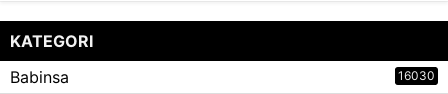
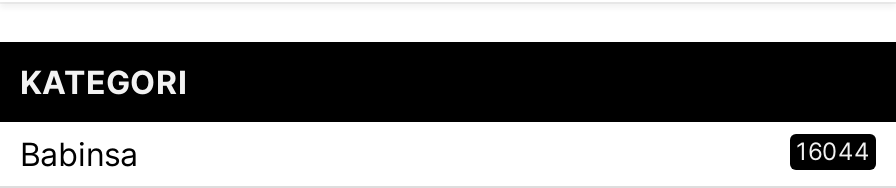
- 16030
+ 16044
